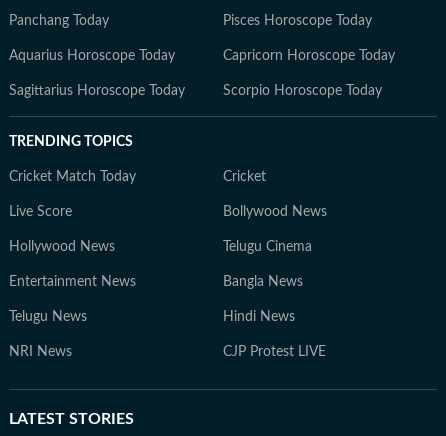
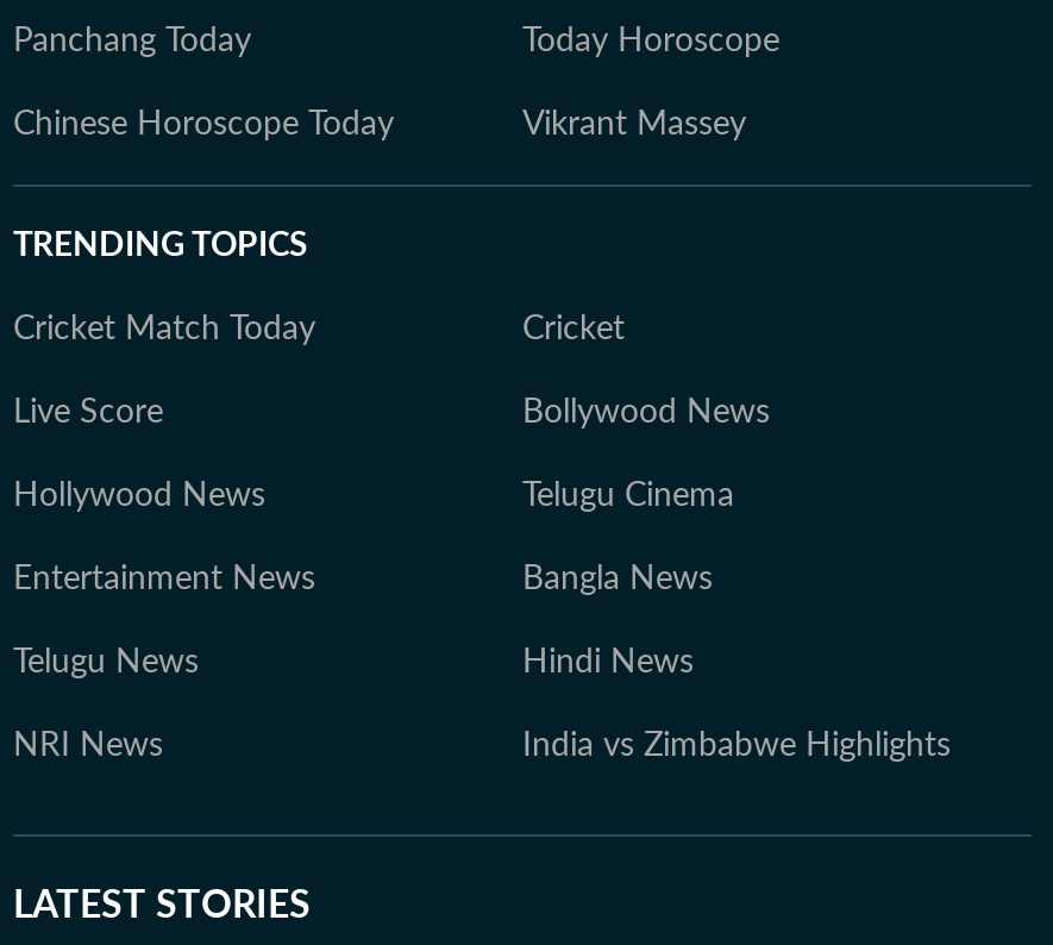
- Pisces Horoscope Today
- Aquarius Horoscope Today
- Capricorn Horoscope Today
- Sagittarius Horoscope Today
- Scorpio Horoscope Today
+ Today Horoscope
+ Chinese Horoscope Today
+ Vikrant Massey

- CJP Protest LIVE
+ India vs Zimbabwe Highlights
